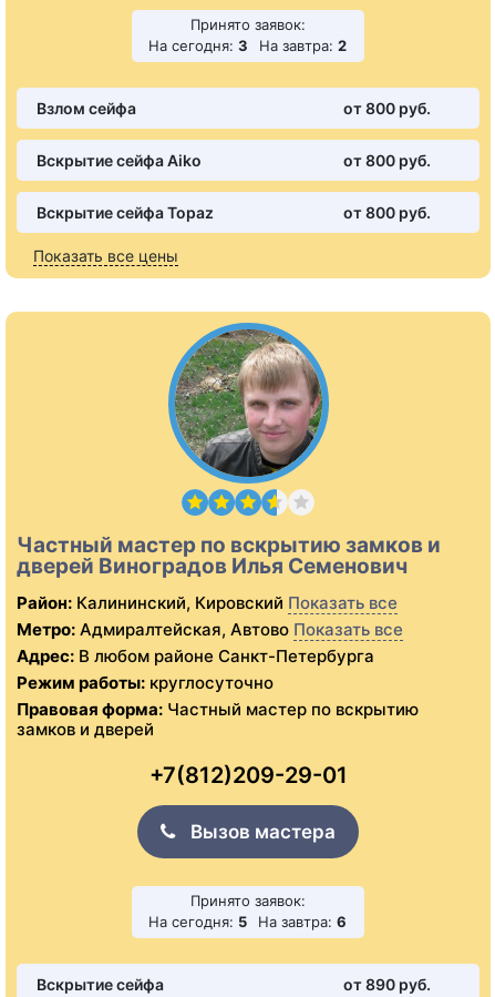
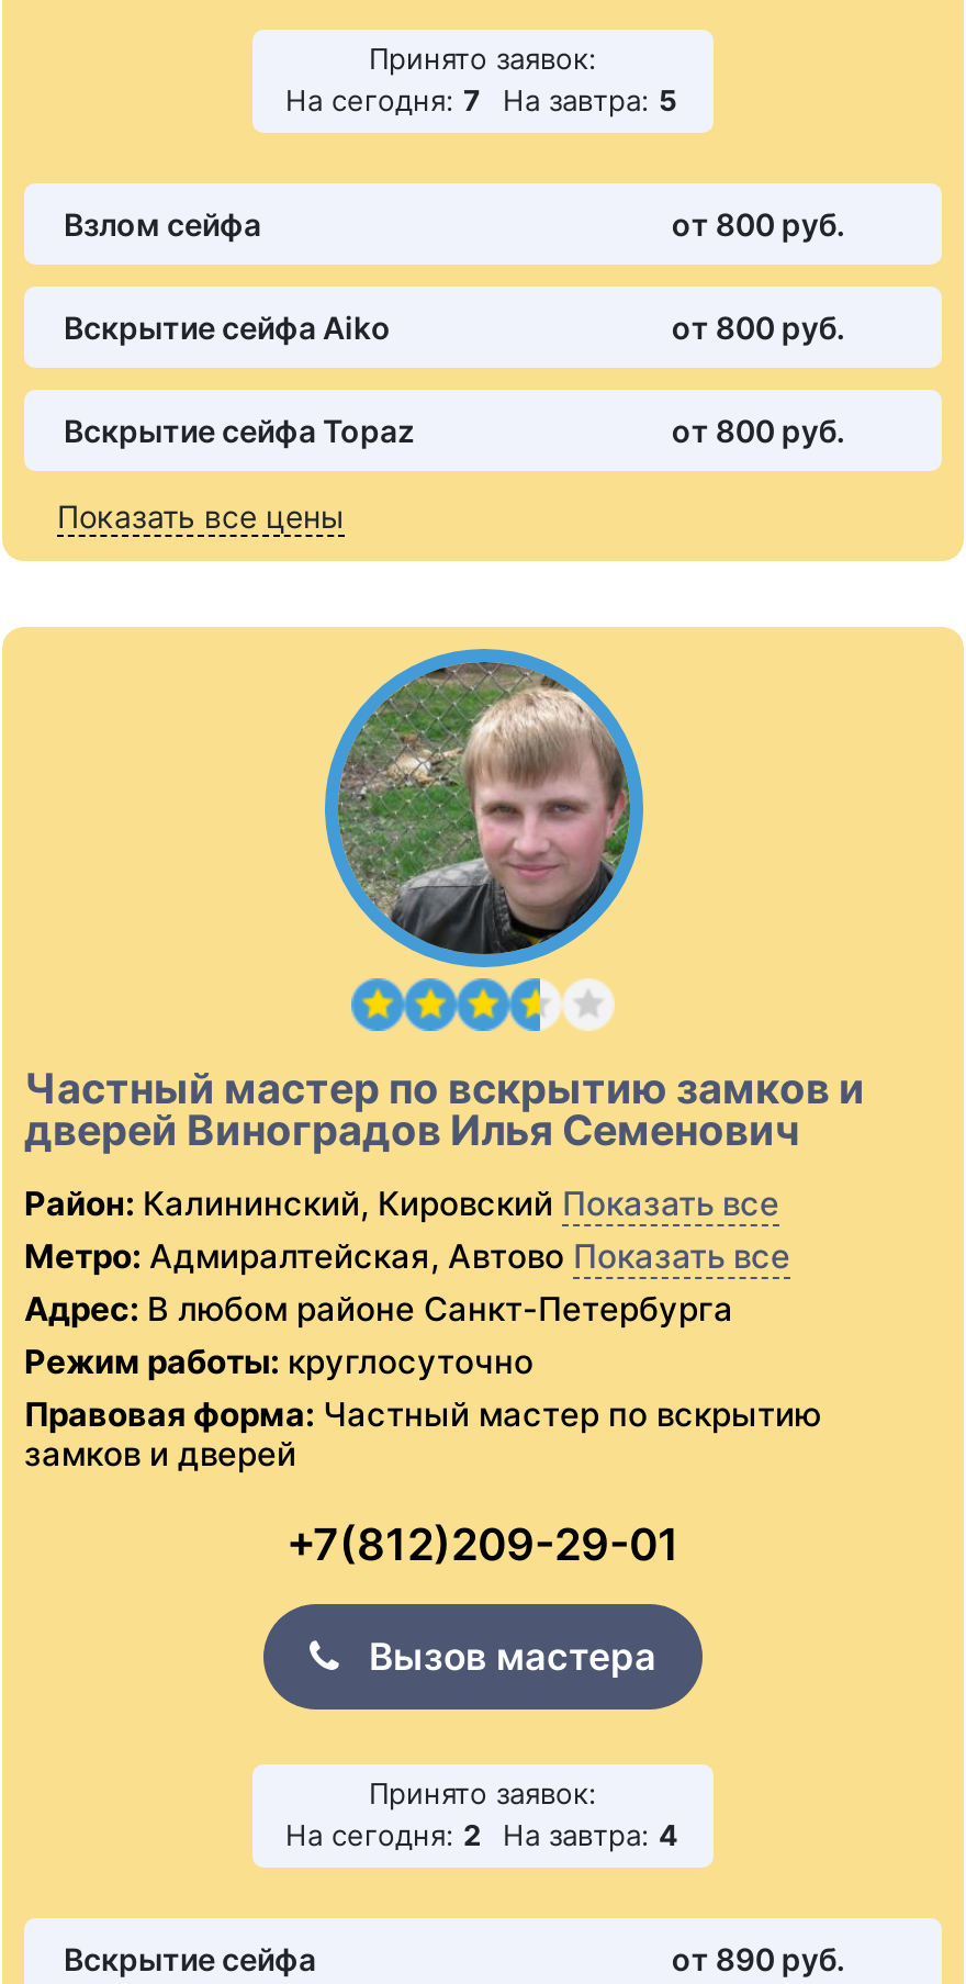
- На сегодня: 3
+ На сегодня: 7

- На завтра: 2
+ На завтра: 5

- На сегодня: 5
+ На сегодня: 2

- На завтра: 6
+ На завтра: 4
